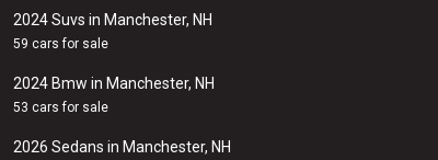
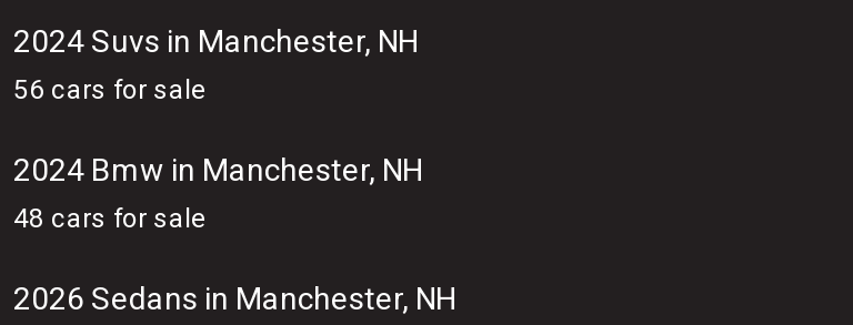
- 59 cars for sale
+ 56 cars for sale

- 53 cars for sale
+ 48 cars for sale
